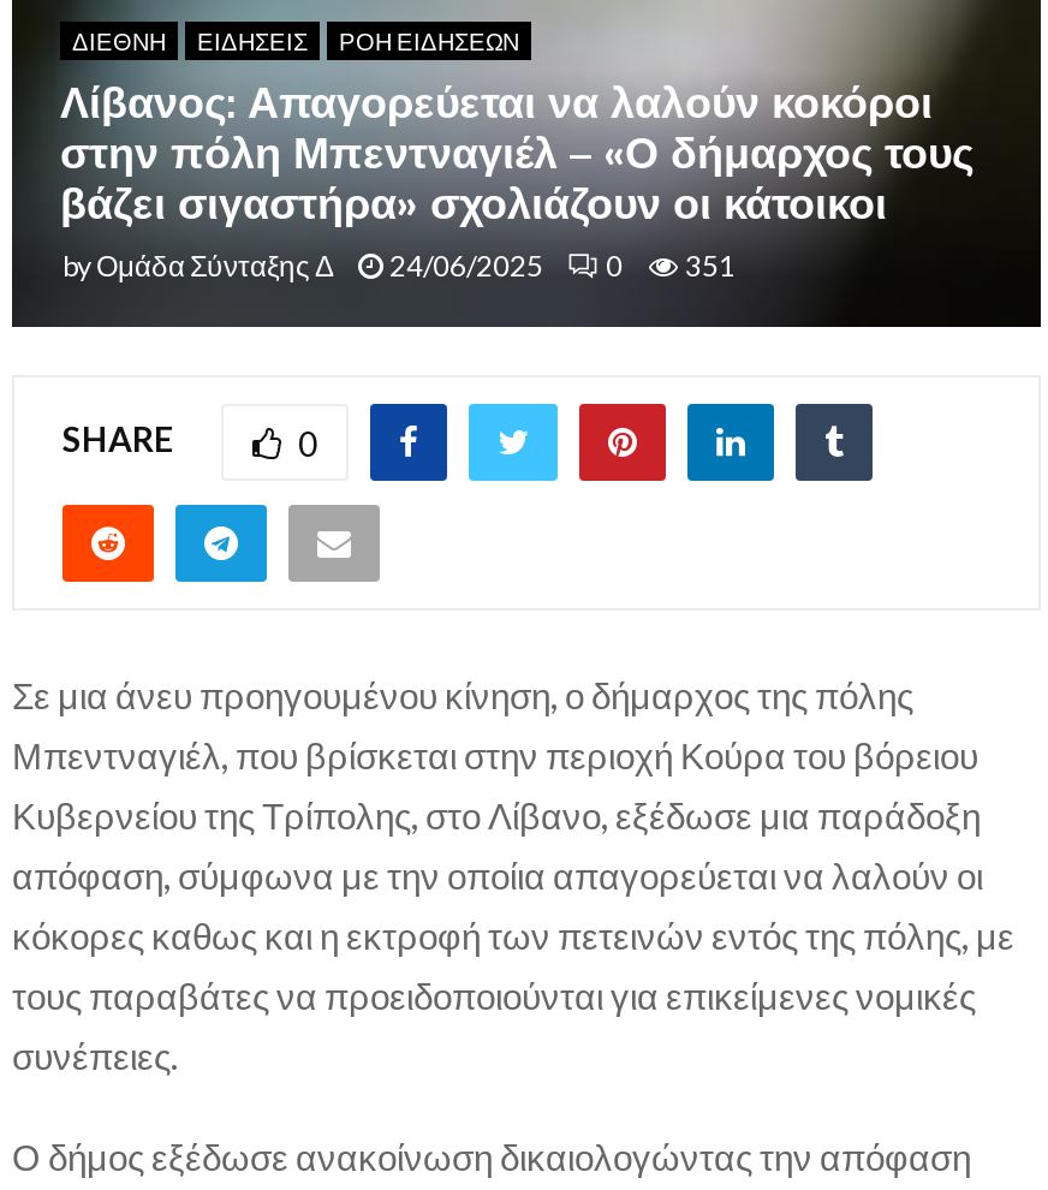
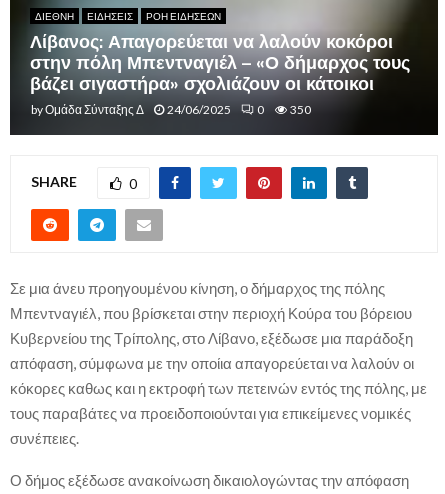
- byΟμάδα Σύνταξης Δ 24/06/2025 0 351
+ byΟμάδα Σύνταξης Δ 24/06/2025 0 350
